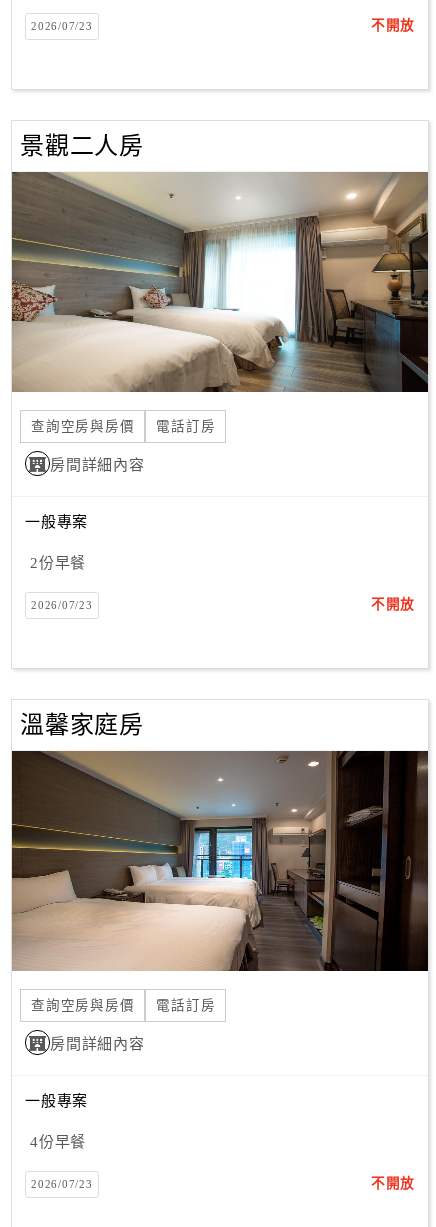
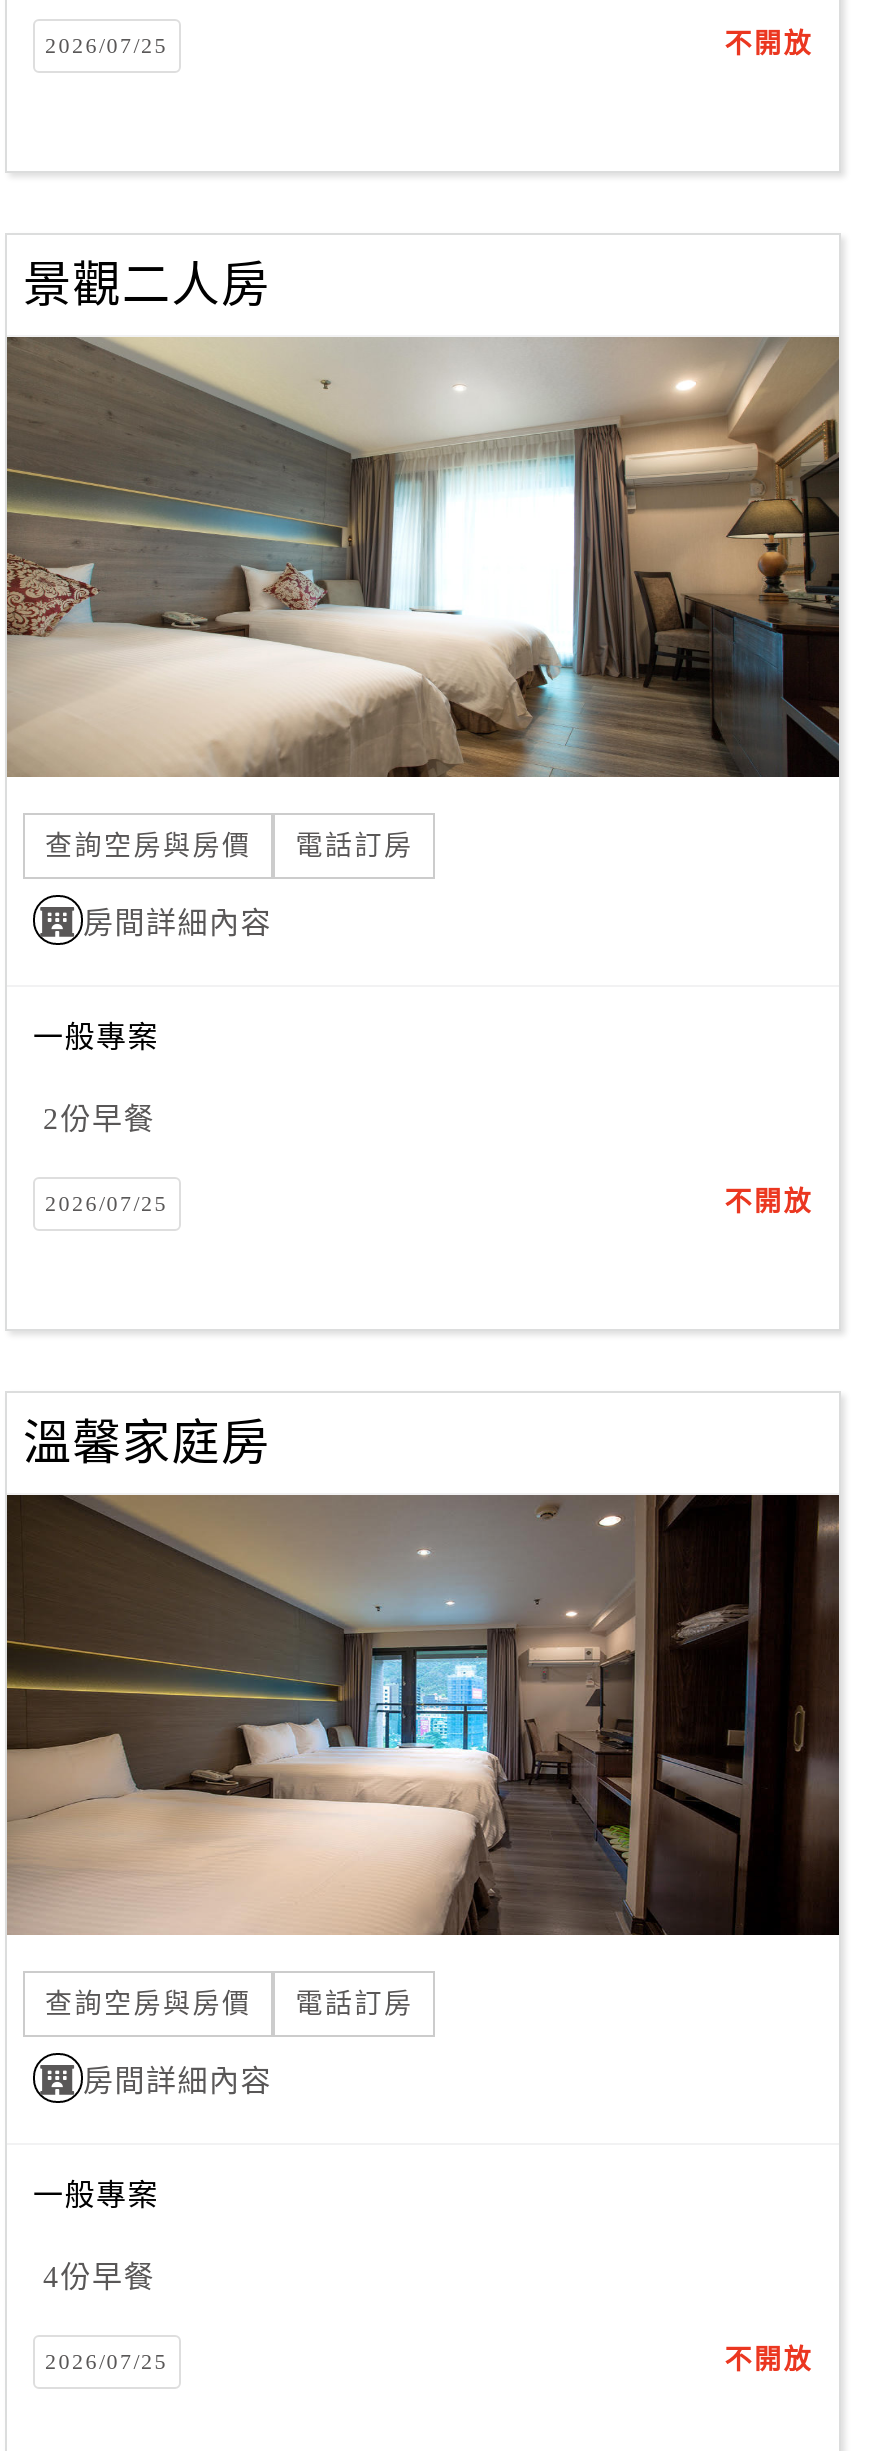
- 2026/07/23
+ 2026/07/25

- 2026/07/23
+ 2026/07/25

- 2026/07/23
+ 2026/07/25
